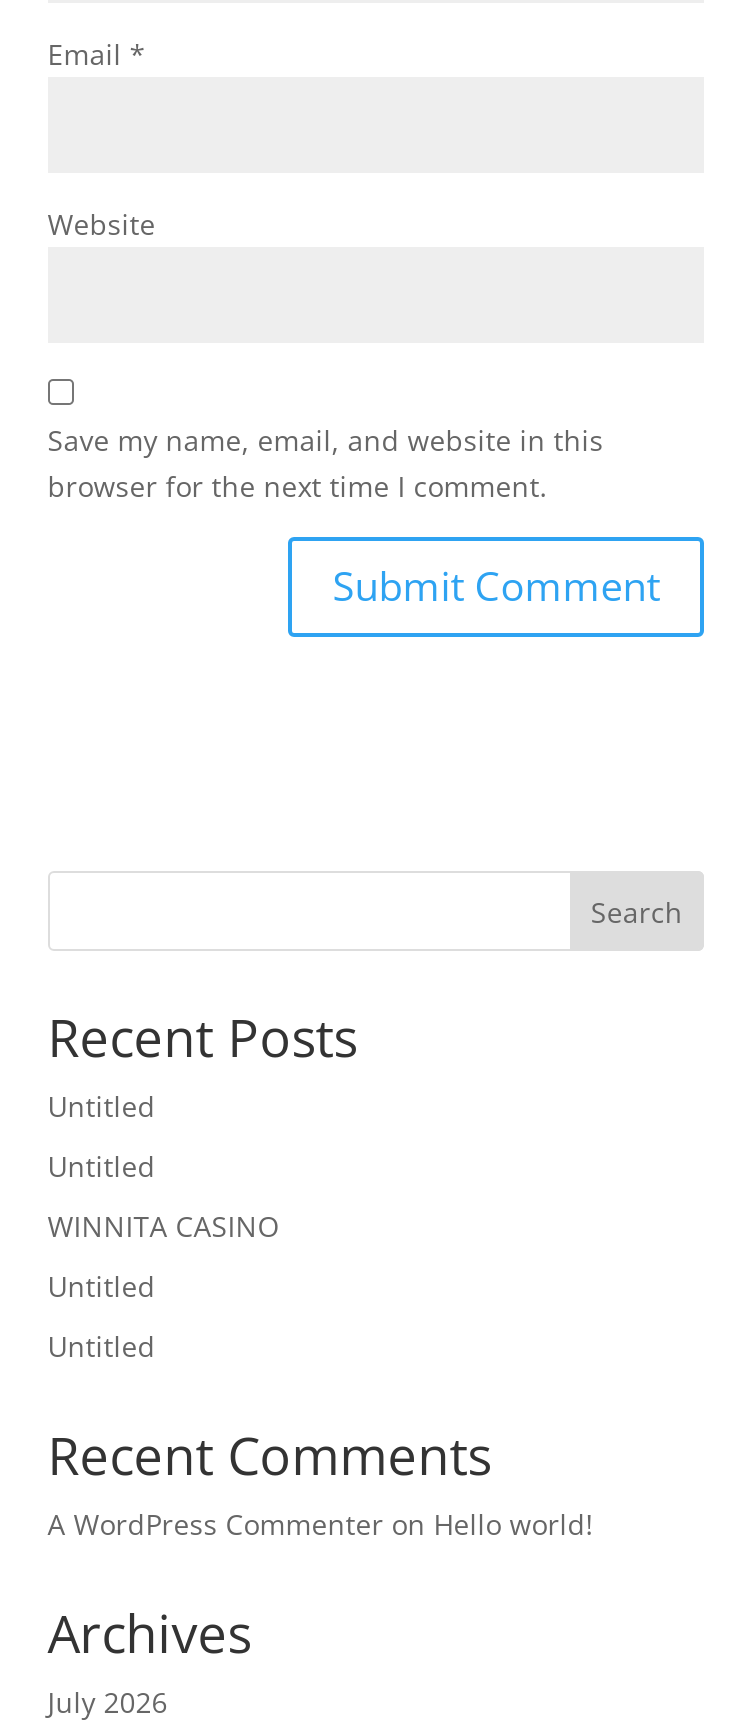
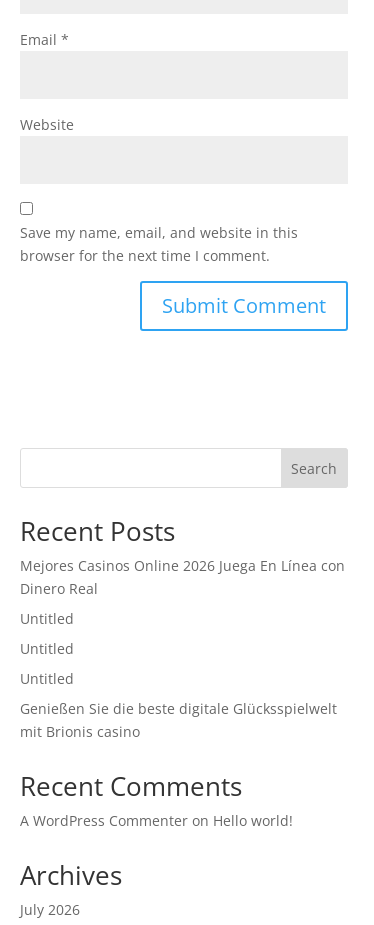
+ Mejores Casinos Online 2026 Juega En Línea con
+ Dinero Real

- WINNITA CASINO

- Untitled
+ Genießen Sie die beste digitale Glücksspielwelt
+ mit Brionis casino
